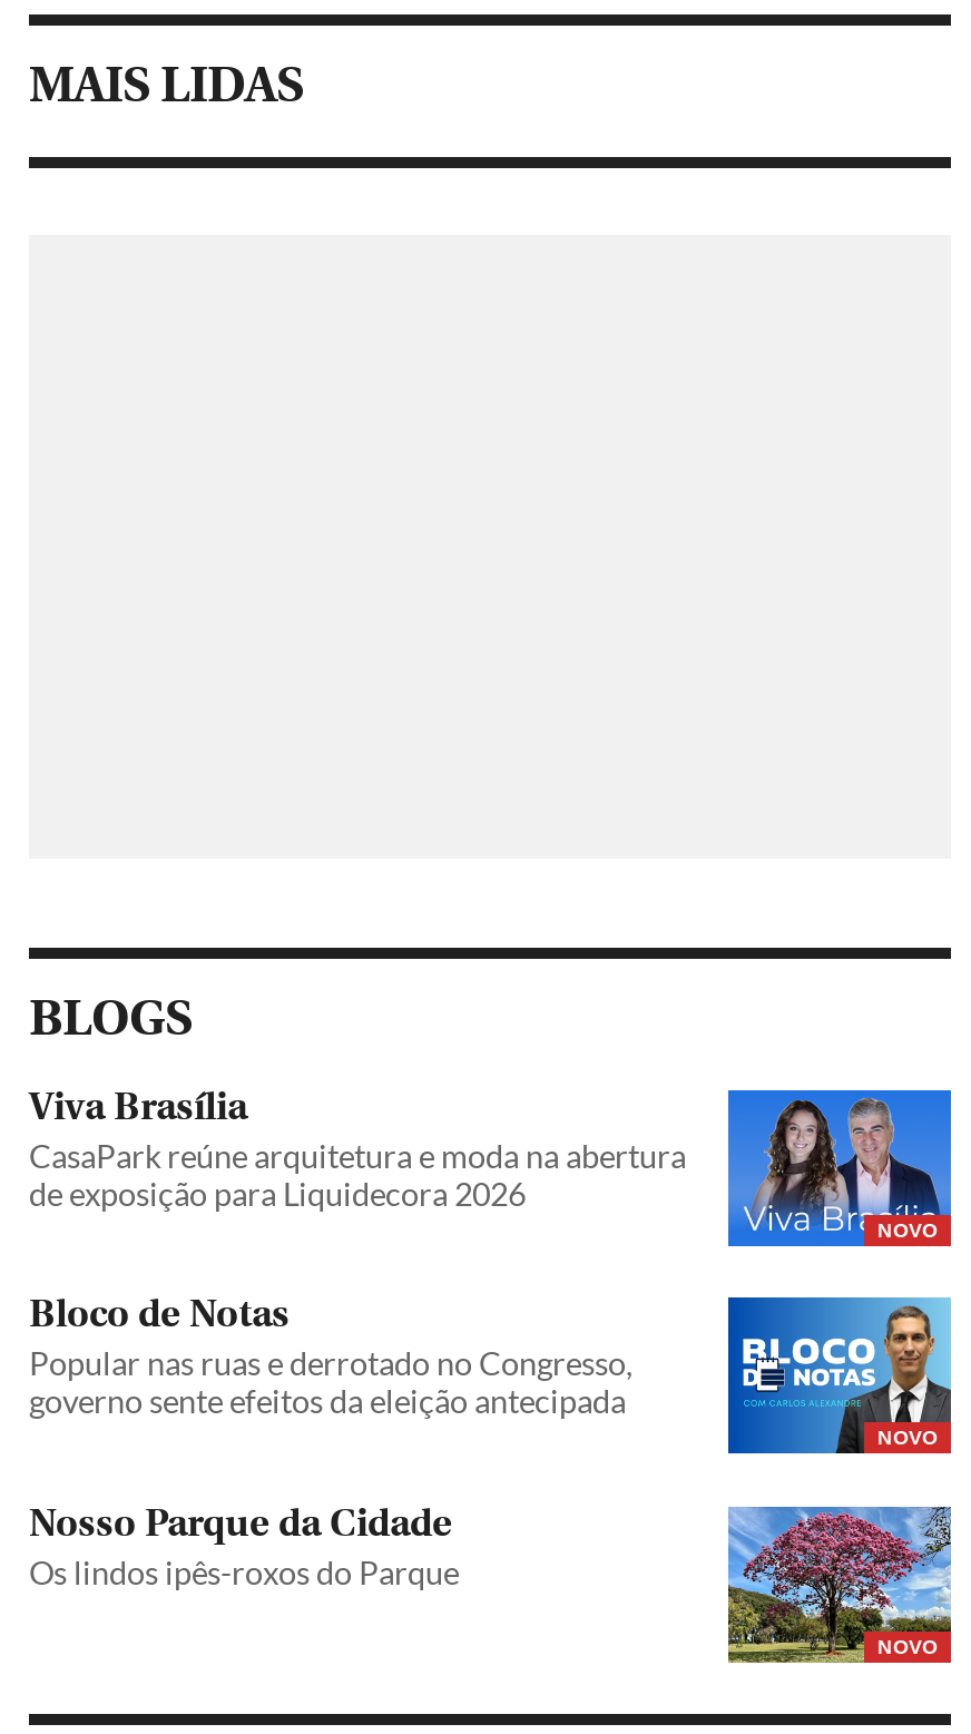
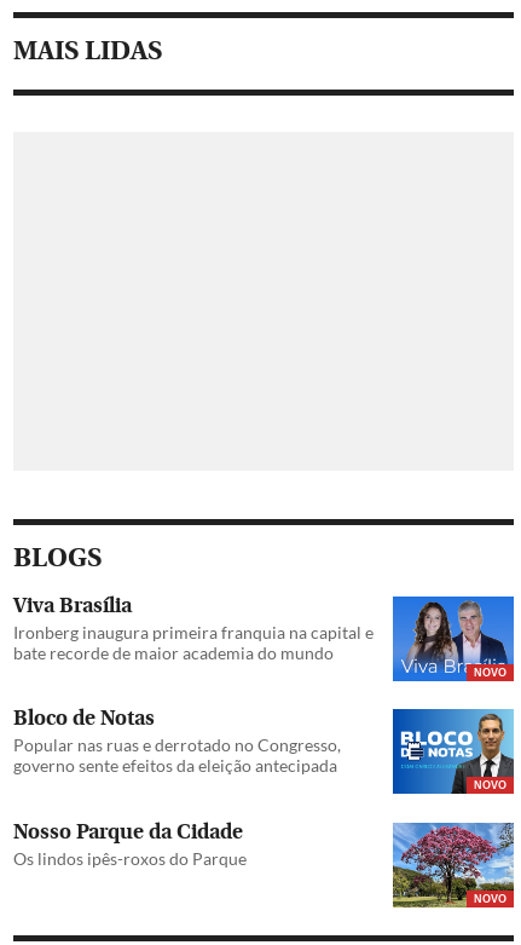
- CasaPark reúne arquitetura e moda na abertura
- de exposição para Liquidecora 2026
+ Ironberg inaugura primeira franquia na capital e
+ bate recorde de maior academia do mundo
